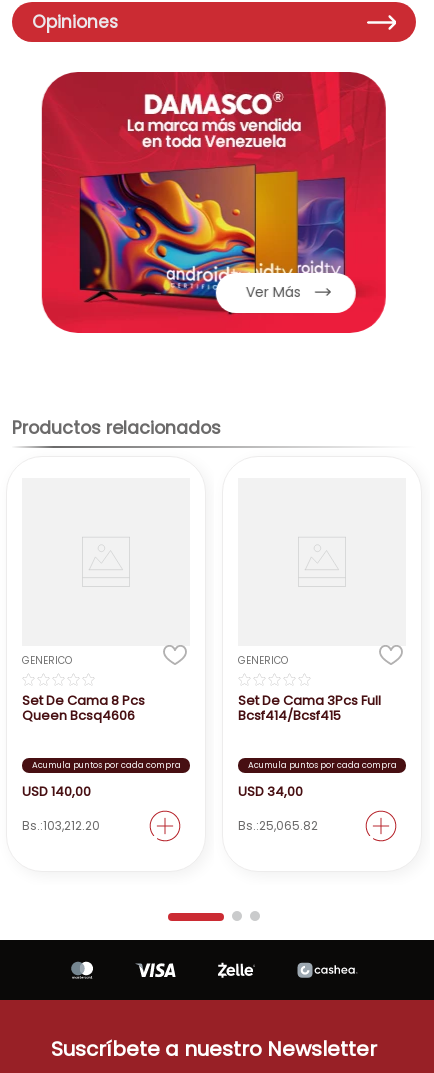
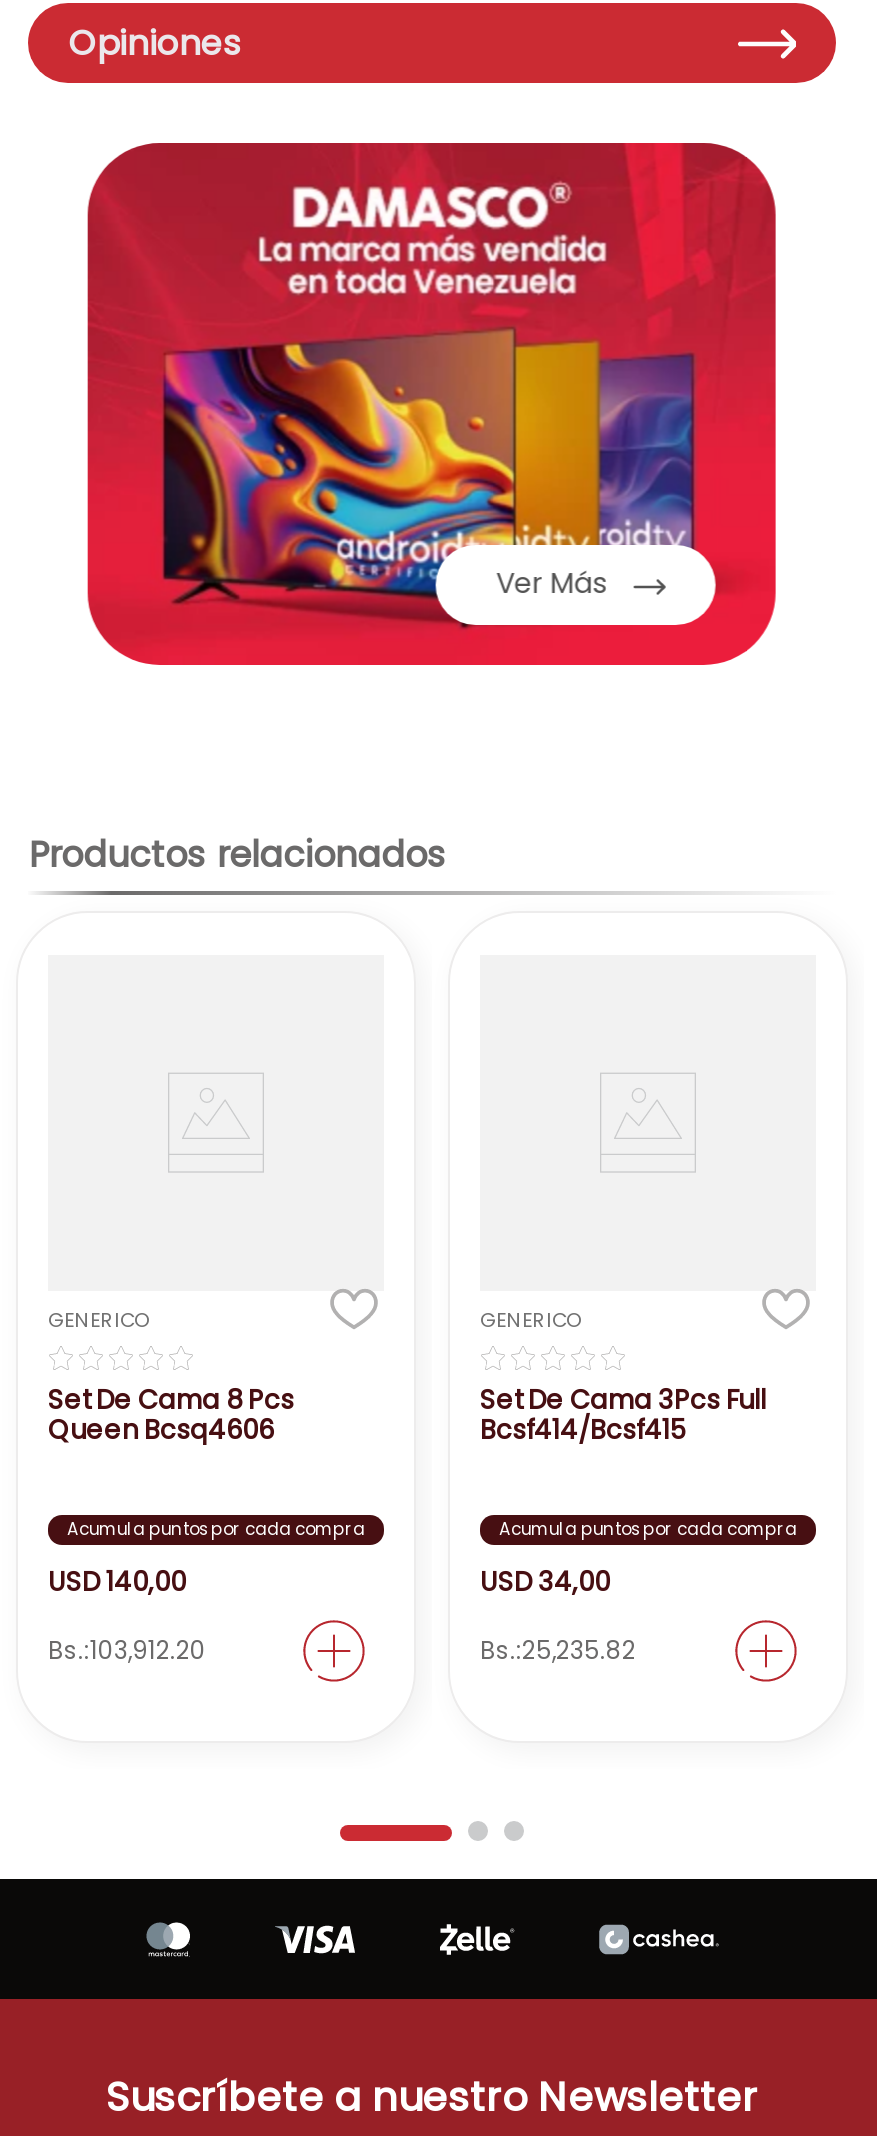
- Bs.:103,212.20
+ Bs.:103,912.20

- Bs.:25,065.82
+ Bs.:25,235.82
